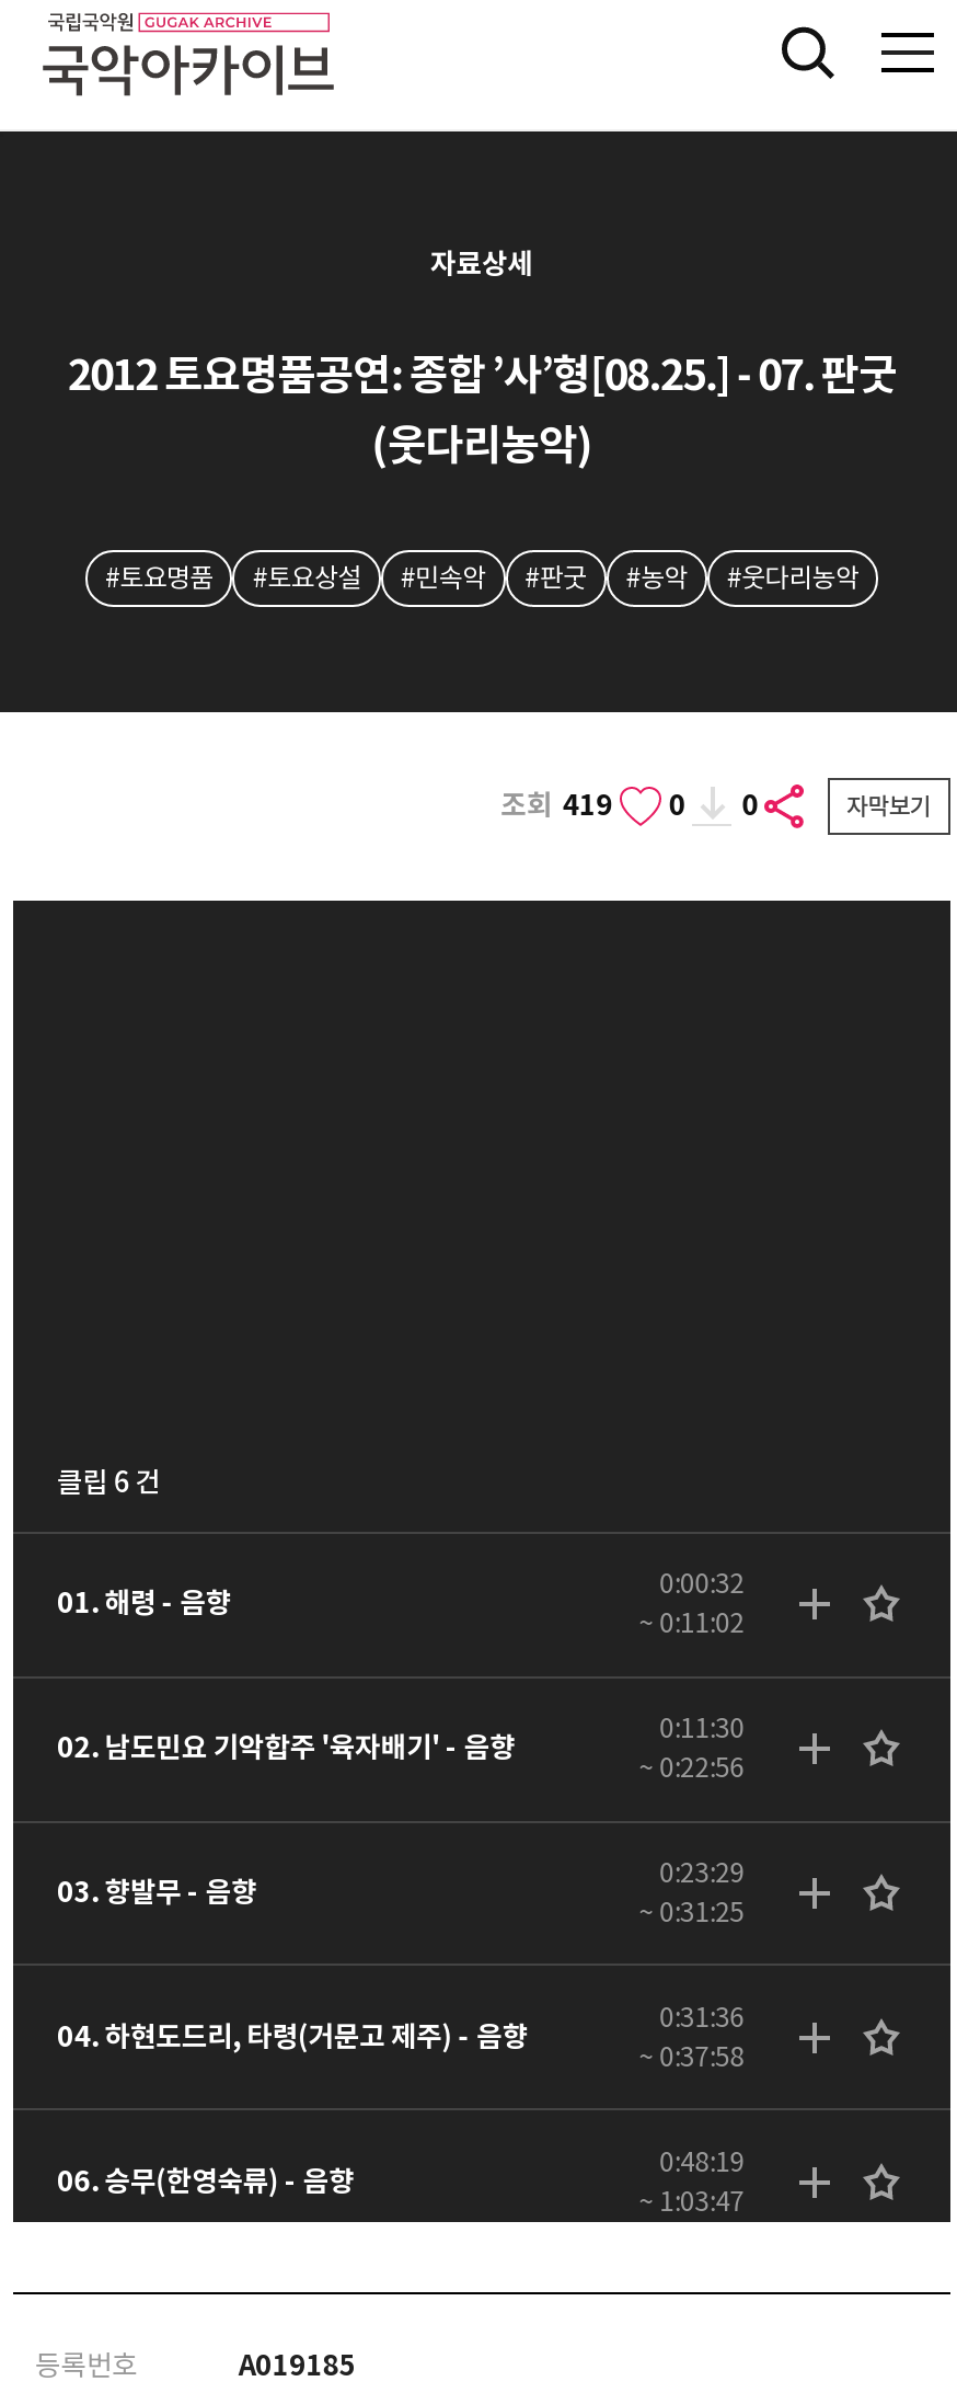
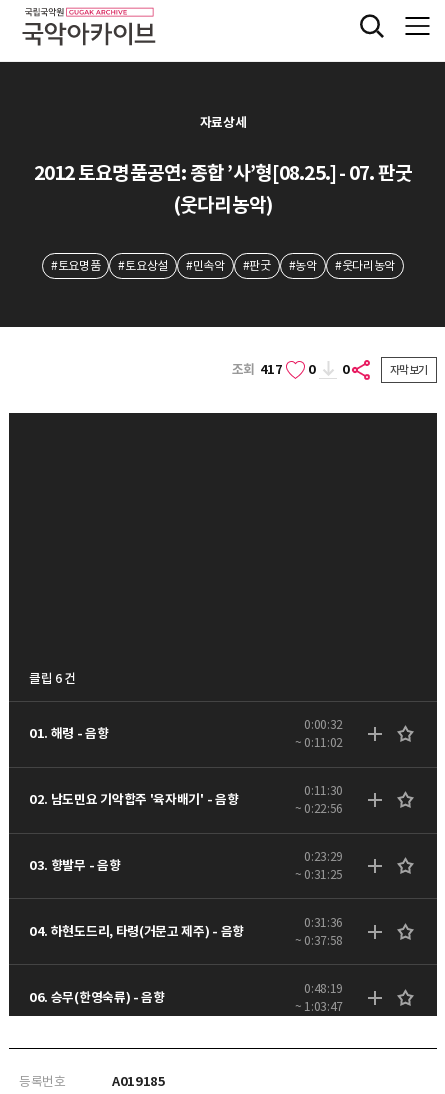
- 조회 419 0 0
+ 조회 417 0 0
